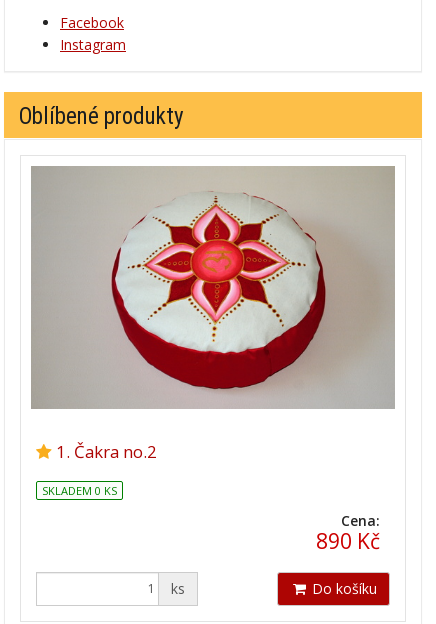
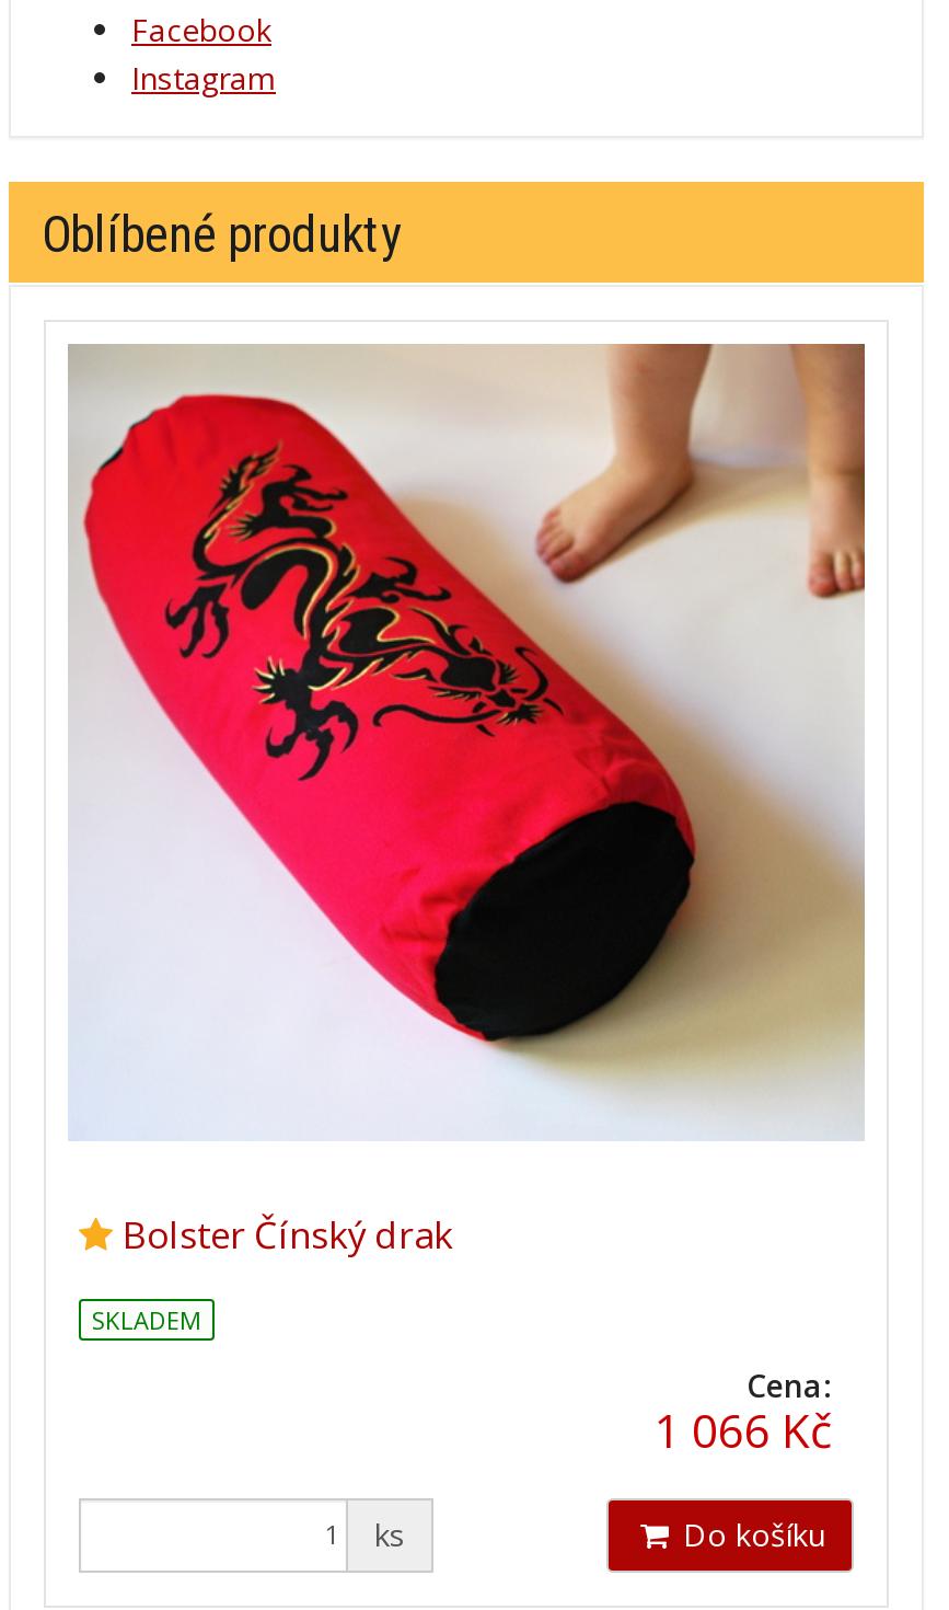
- [image]
- 1. Čakra no.2
+ [image]
+ Bolster Čínský drak

- SKLADEM 0 KS
+ SKLADEM

- 890 Kč
+ 1 066 Kč
